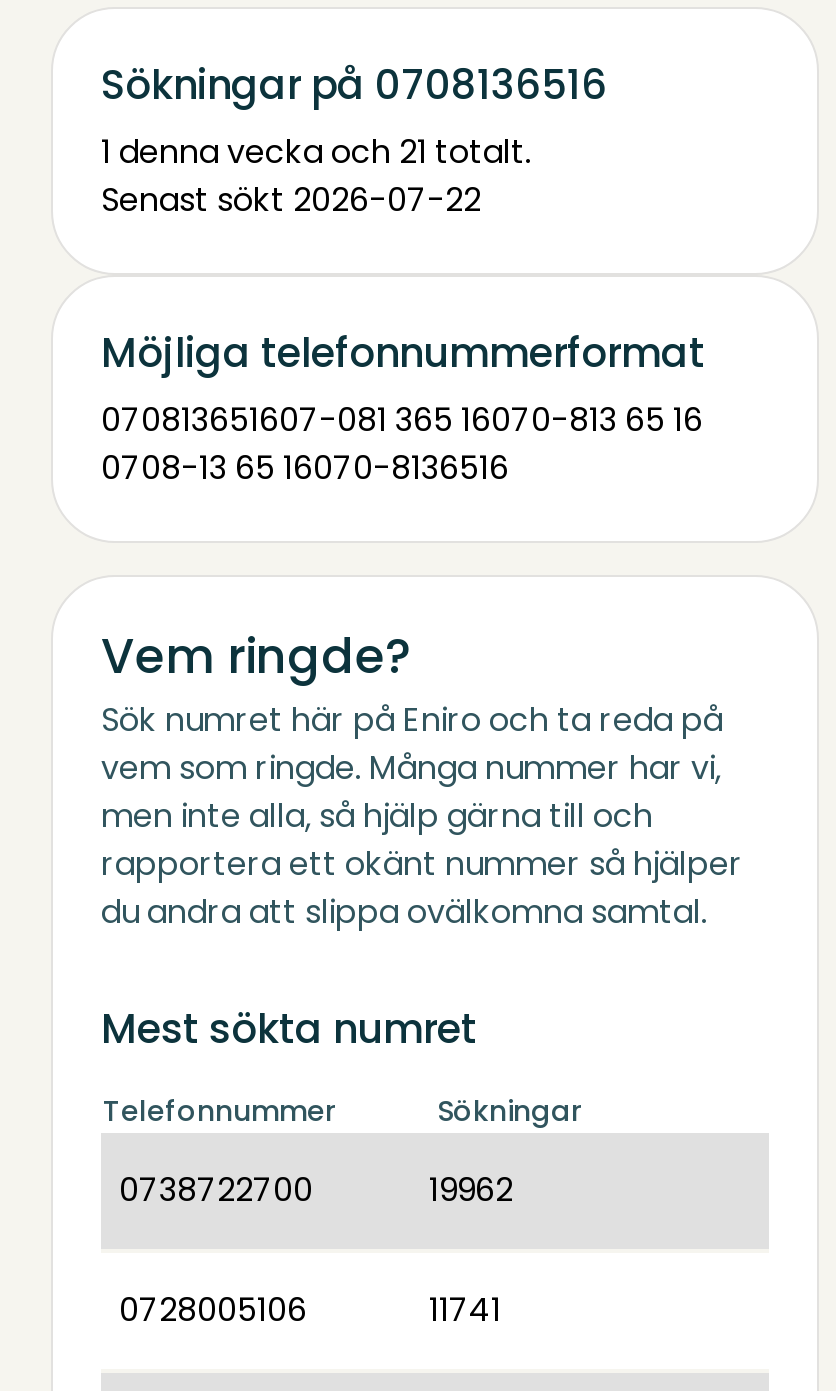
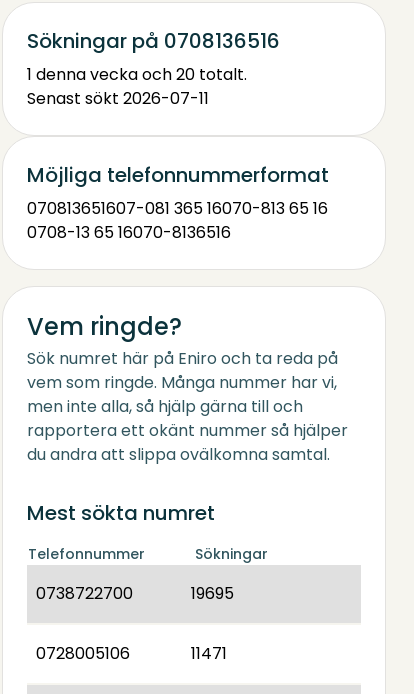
- 1 denna vecka och 21 totalt.
+ 1 denna vecka och 20 totalt.

- Senast sökt 2026-07-22
+ Senast sökt 2026-07-11

- 19962
+ 19695

- 11741
+ 11471
